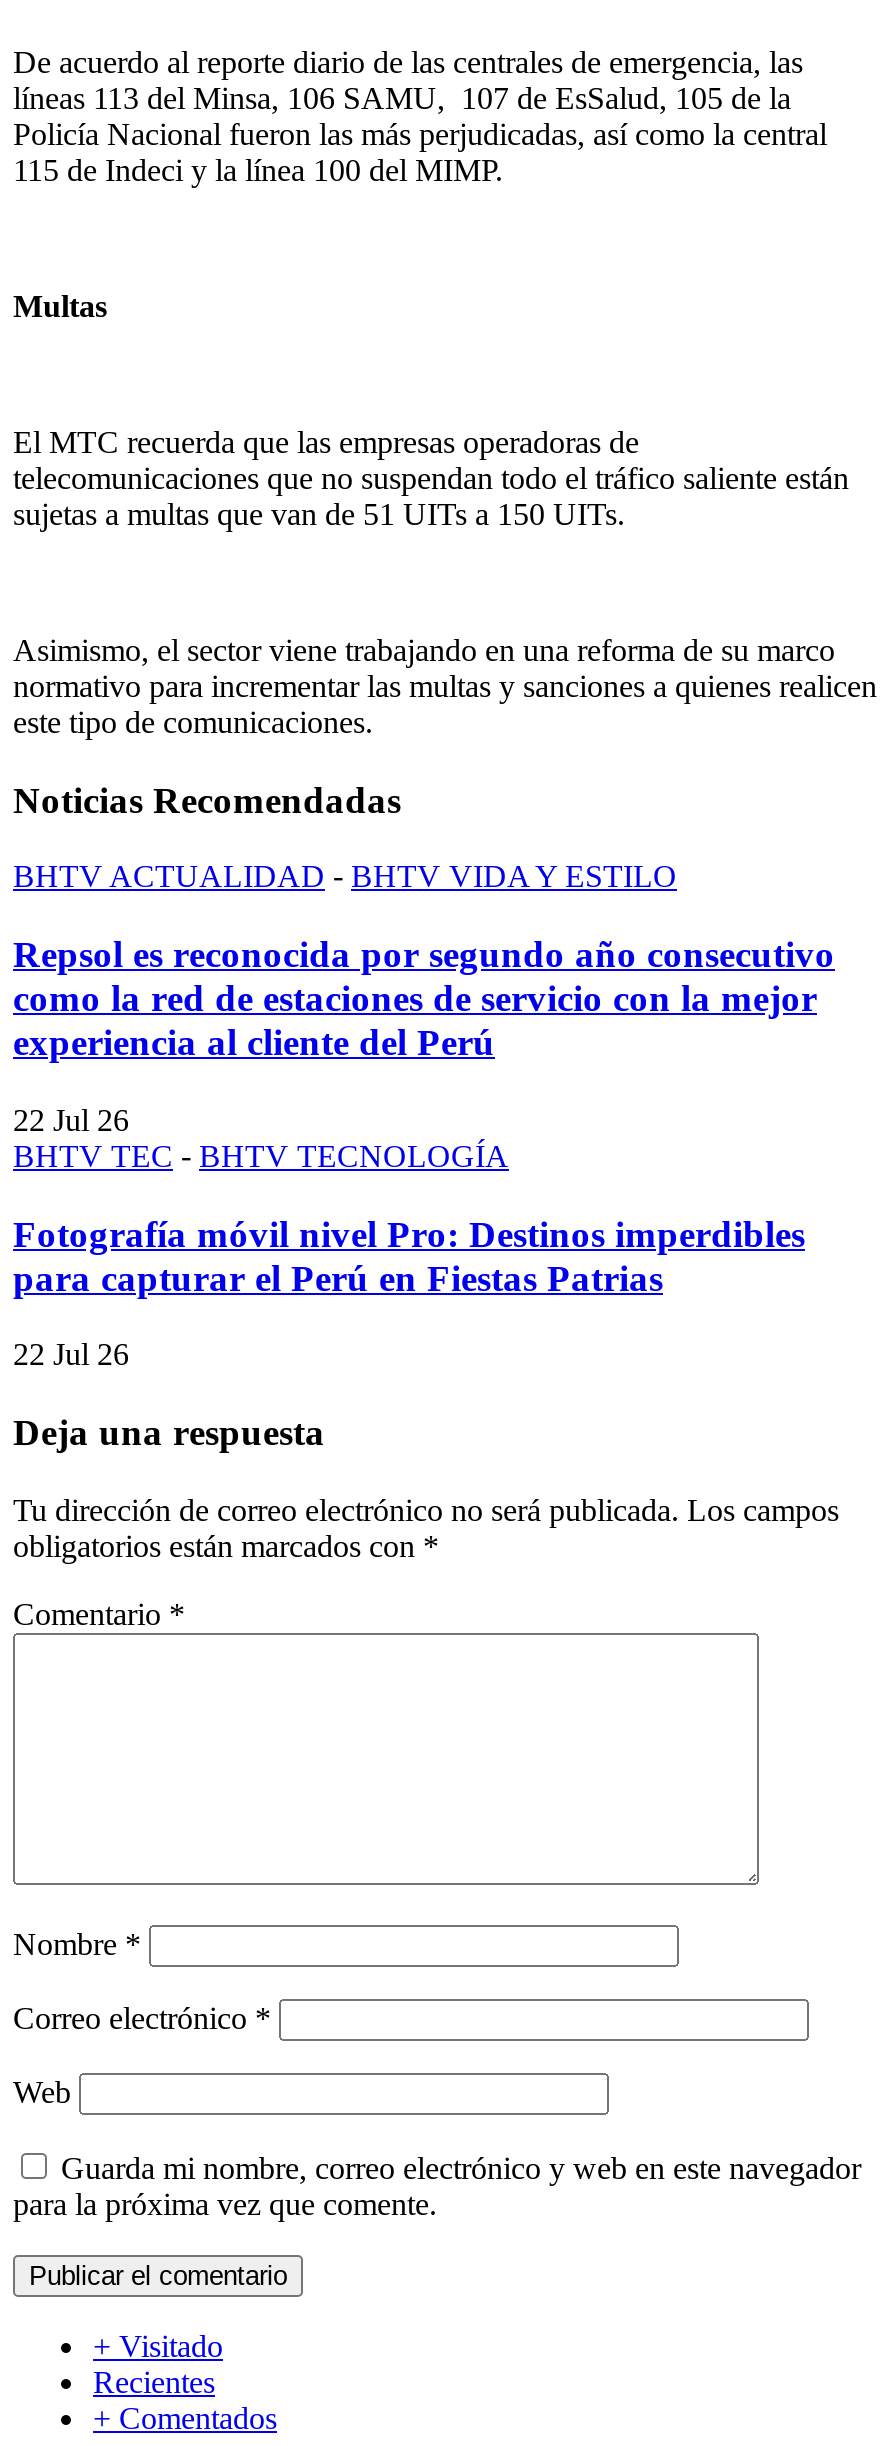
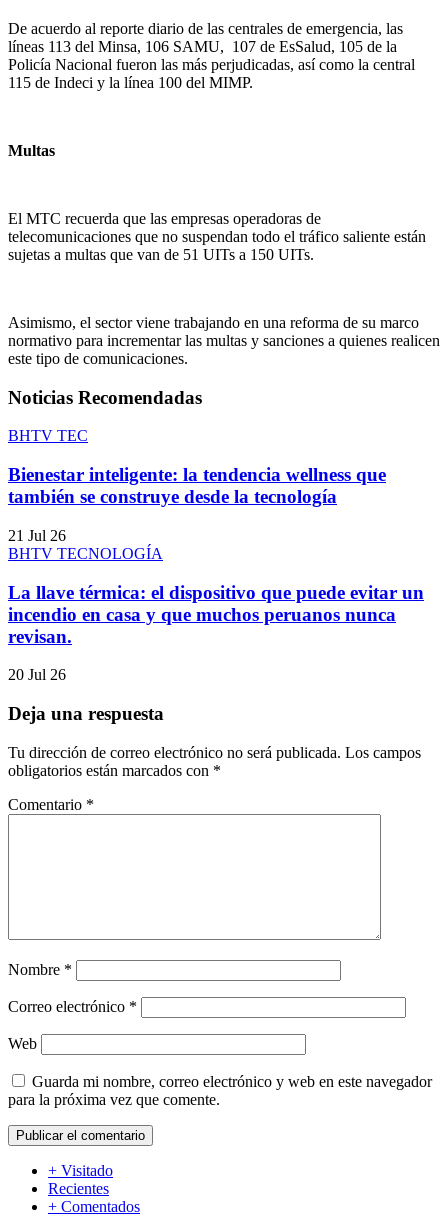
- BHTV ACTUALIDAD - BHTV VIDA Y ESTILO
+ BHTV TEC

- Repsol es reconocida por segundo año consecutivo
- como la red de estaciones de servicio con la mejor
- experiencia al cliente del Perú
+ Bienestar inteligente: la tendencia wellness que
+ también se construye desde la tecnología

- 22 Jul 26
- BHTV TEC - BHTV TECNOLOGÍA
+ 21 Jul 26
+ BHTV TECNOLOGÍA

- Fotografía móvil nivel Pro: Destinos imperdibles
- para capturar el Perú en Fiestas Patrias
+ La llave térmica: el dispositivo que puede evitar un
+ incendio en casa y que muchos peruanos nunca
+ revisan.

- 22 Jul 26
+ 20 Jul 26
